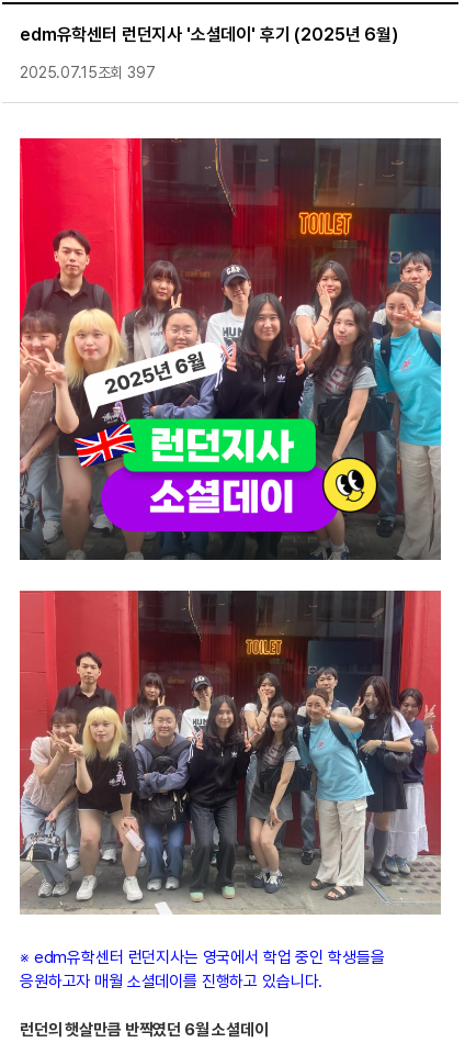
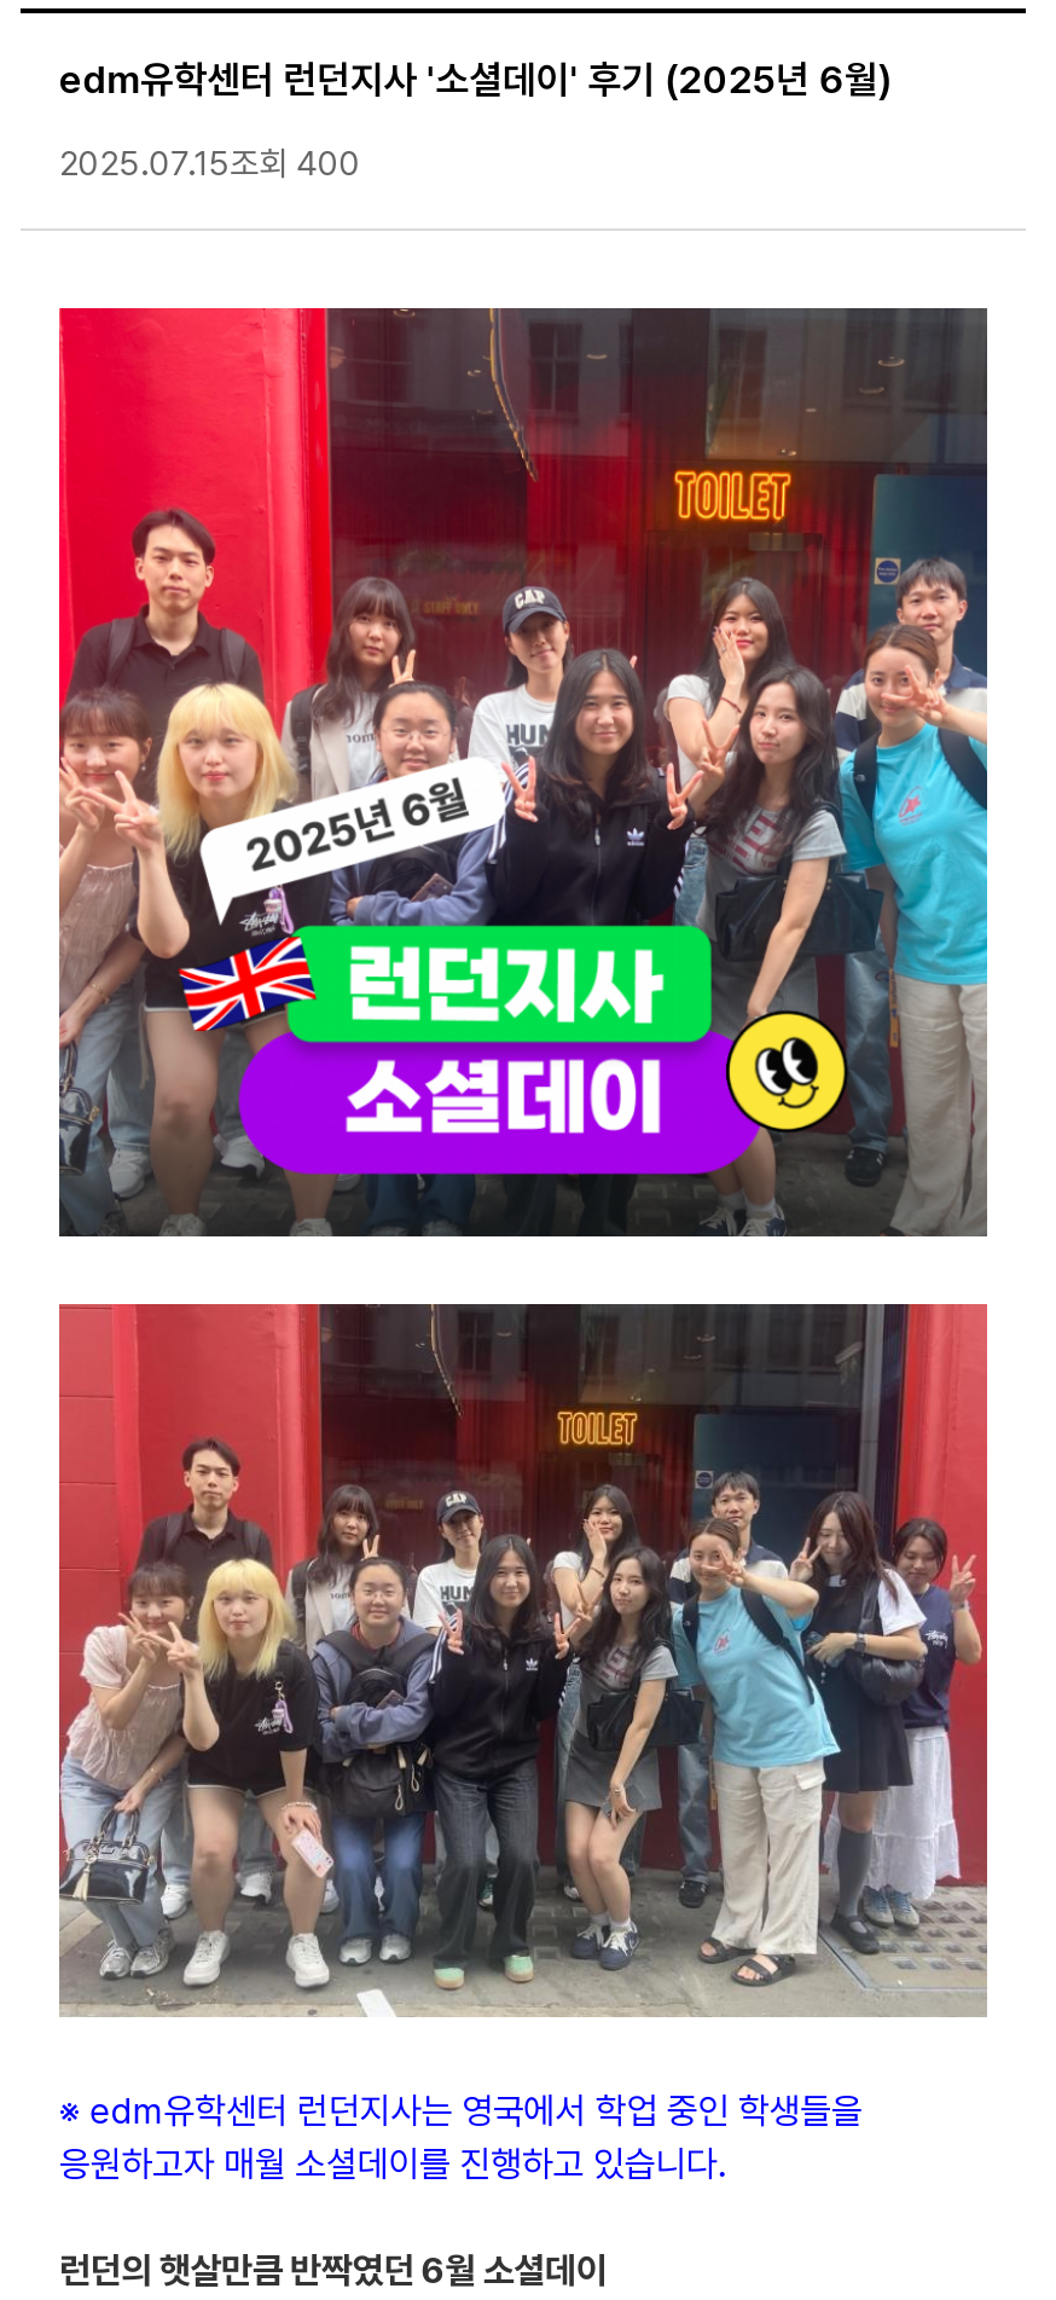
- 2025.07.15조회 397
+ 2025.07.15조회 400
